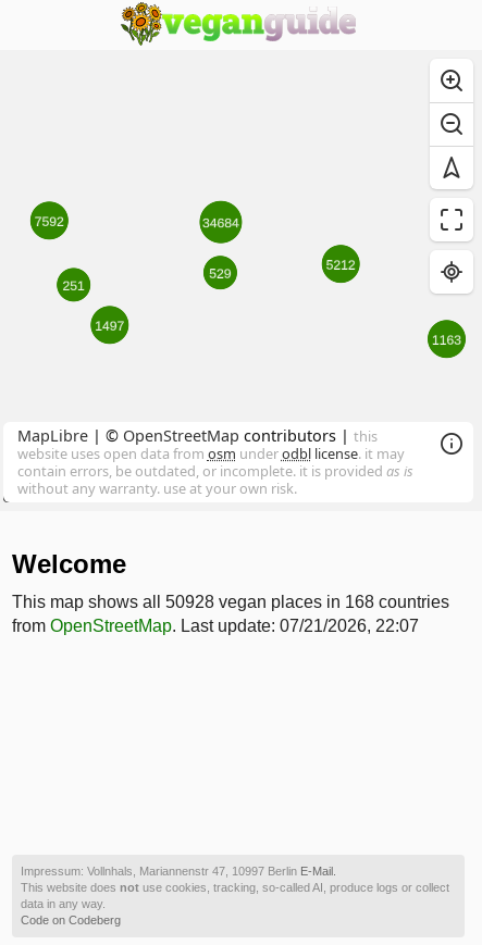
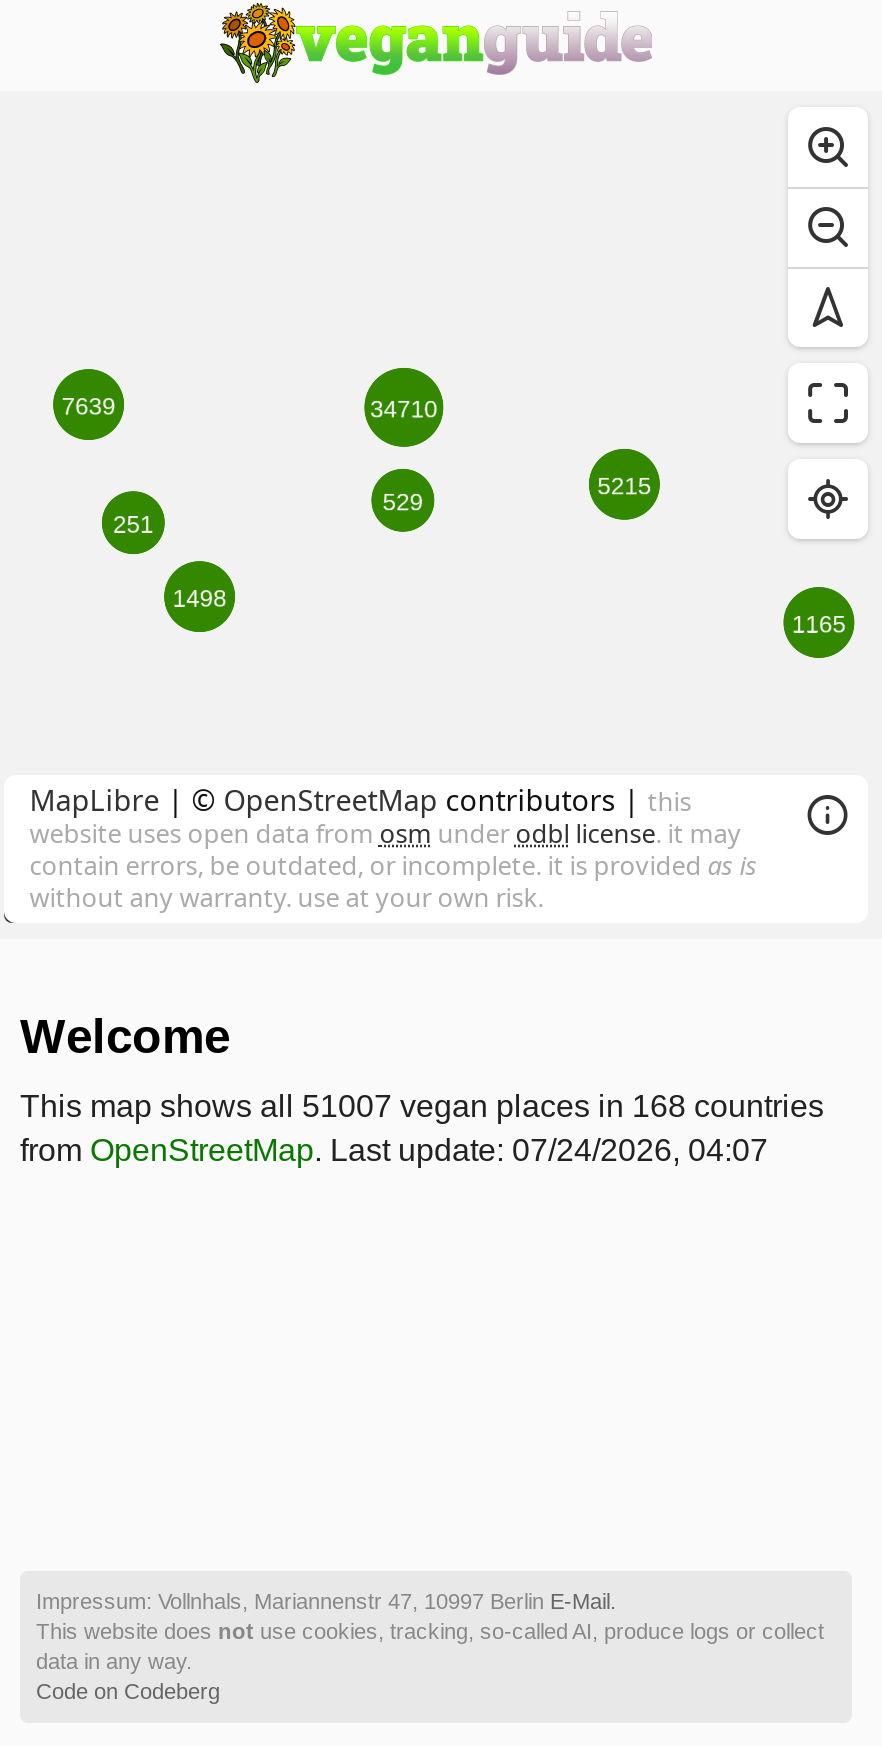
- This map shows all 50928 vegan places in 168 countries
+ This map shows all 51007 vegan places in 168 countries

- from OpenStreetMap. Last update: 07/21/2026, 22:07
+ from OpenStreetMap. Last update: 07/24/2026, 04:07
